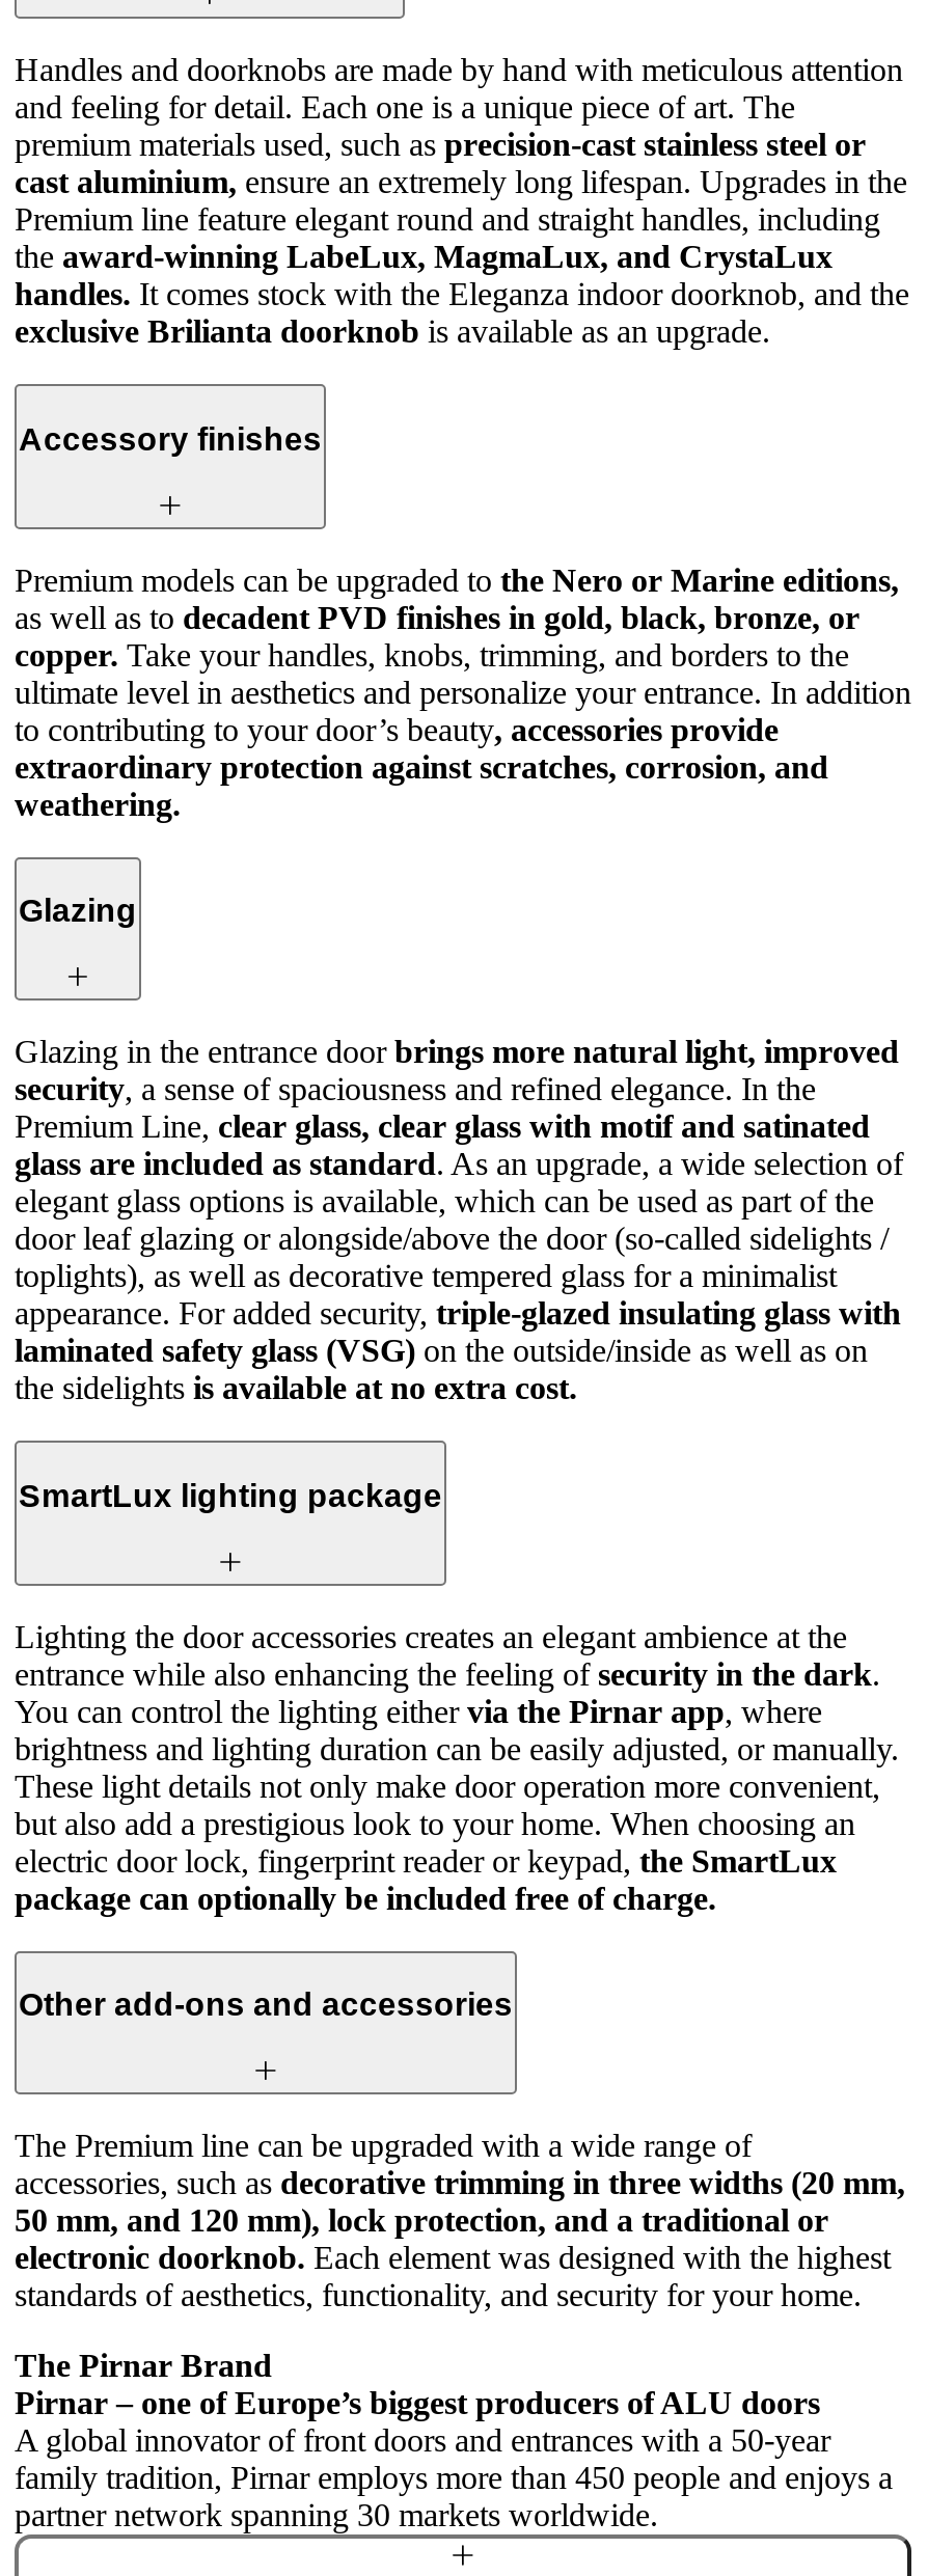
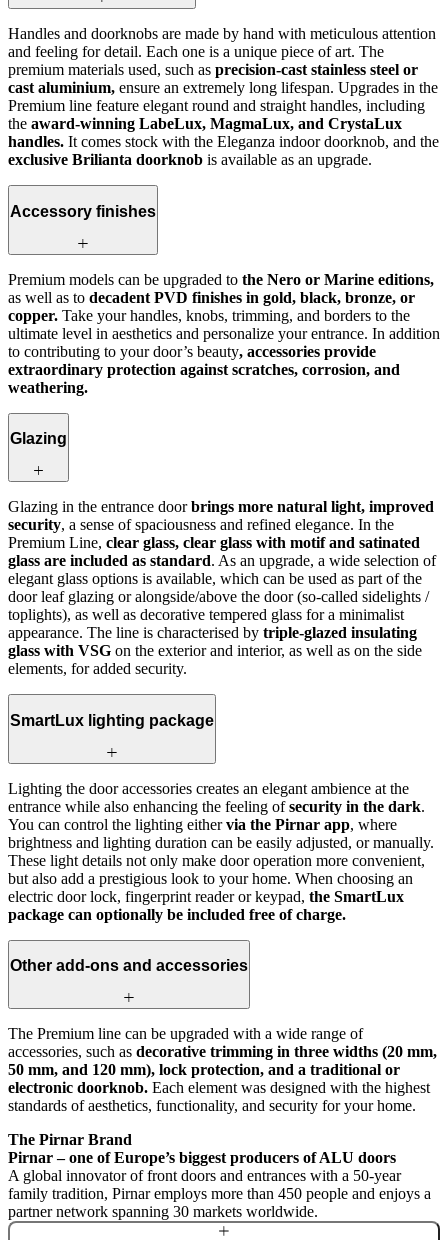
- appearance. For added security, triple-glazed insulating glass with
- laminated safety glass (VSG) on the outside/inside as well as on
- the sidelights is available at no extra cost.
+ appearance. The line is characterised by triple-glazed insulating
+ glass with VSG on the exterior and interior, as well as on the side
+ elements, for added security.
